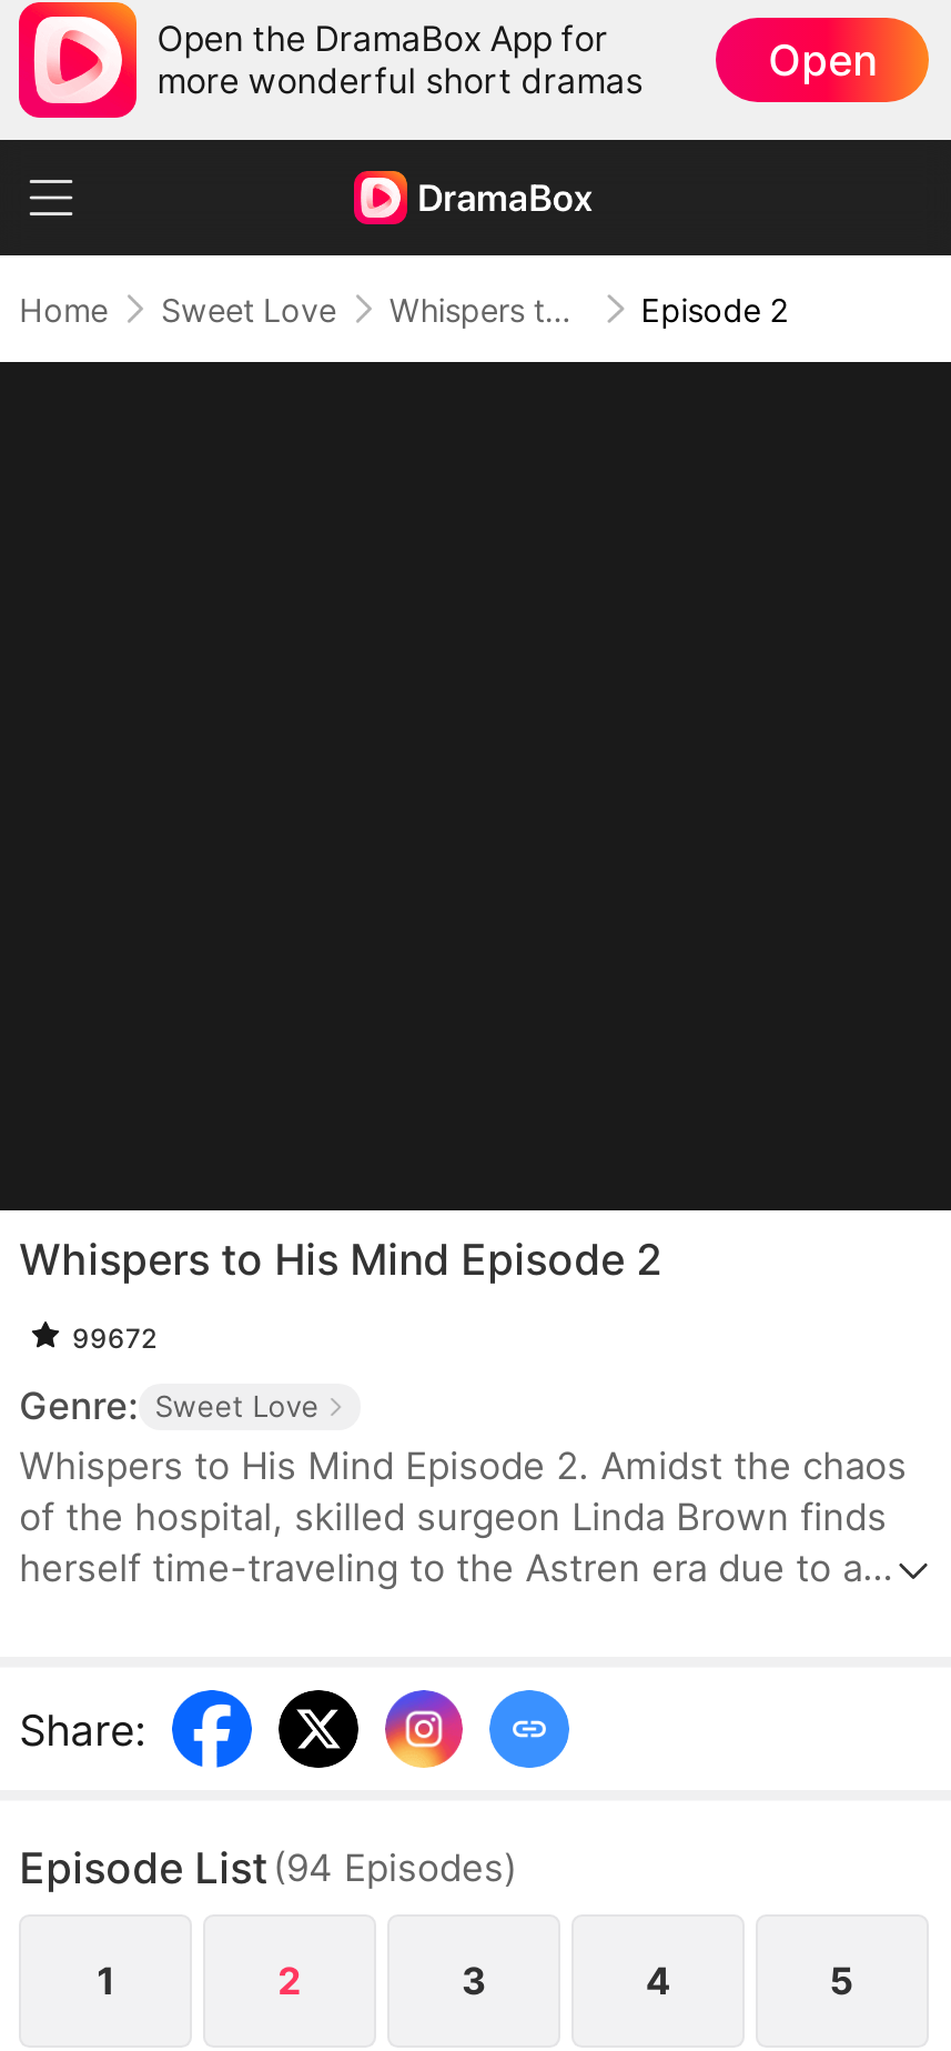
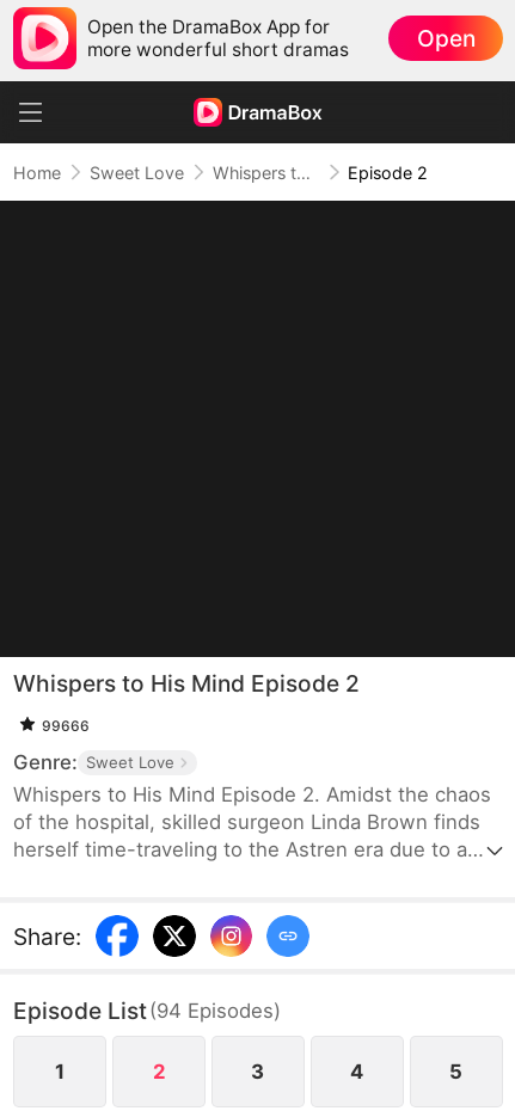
- 99672
+ 99666
